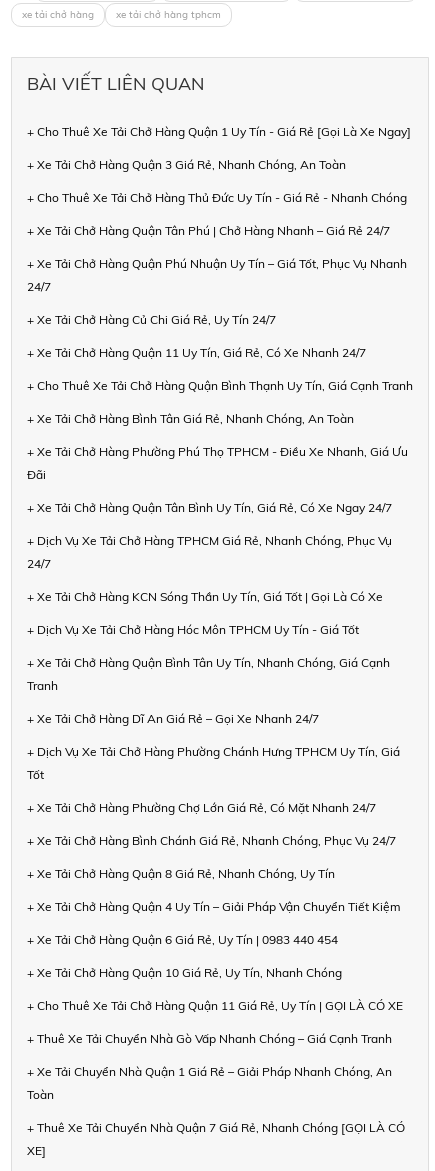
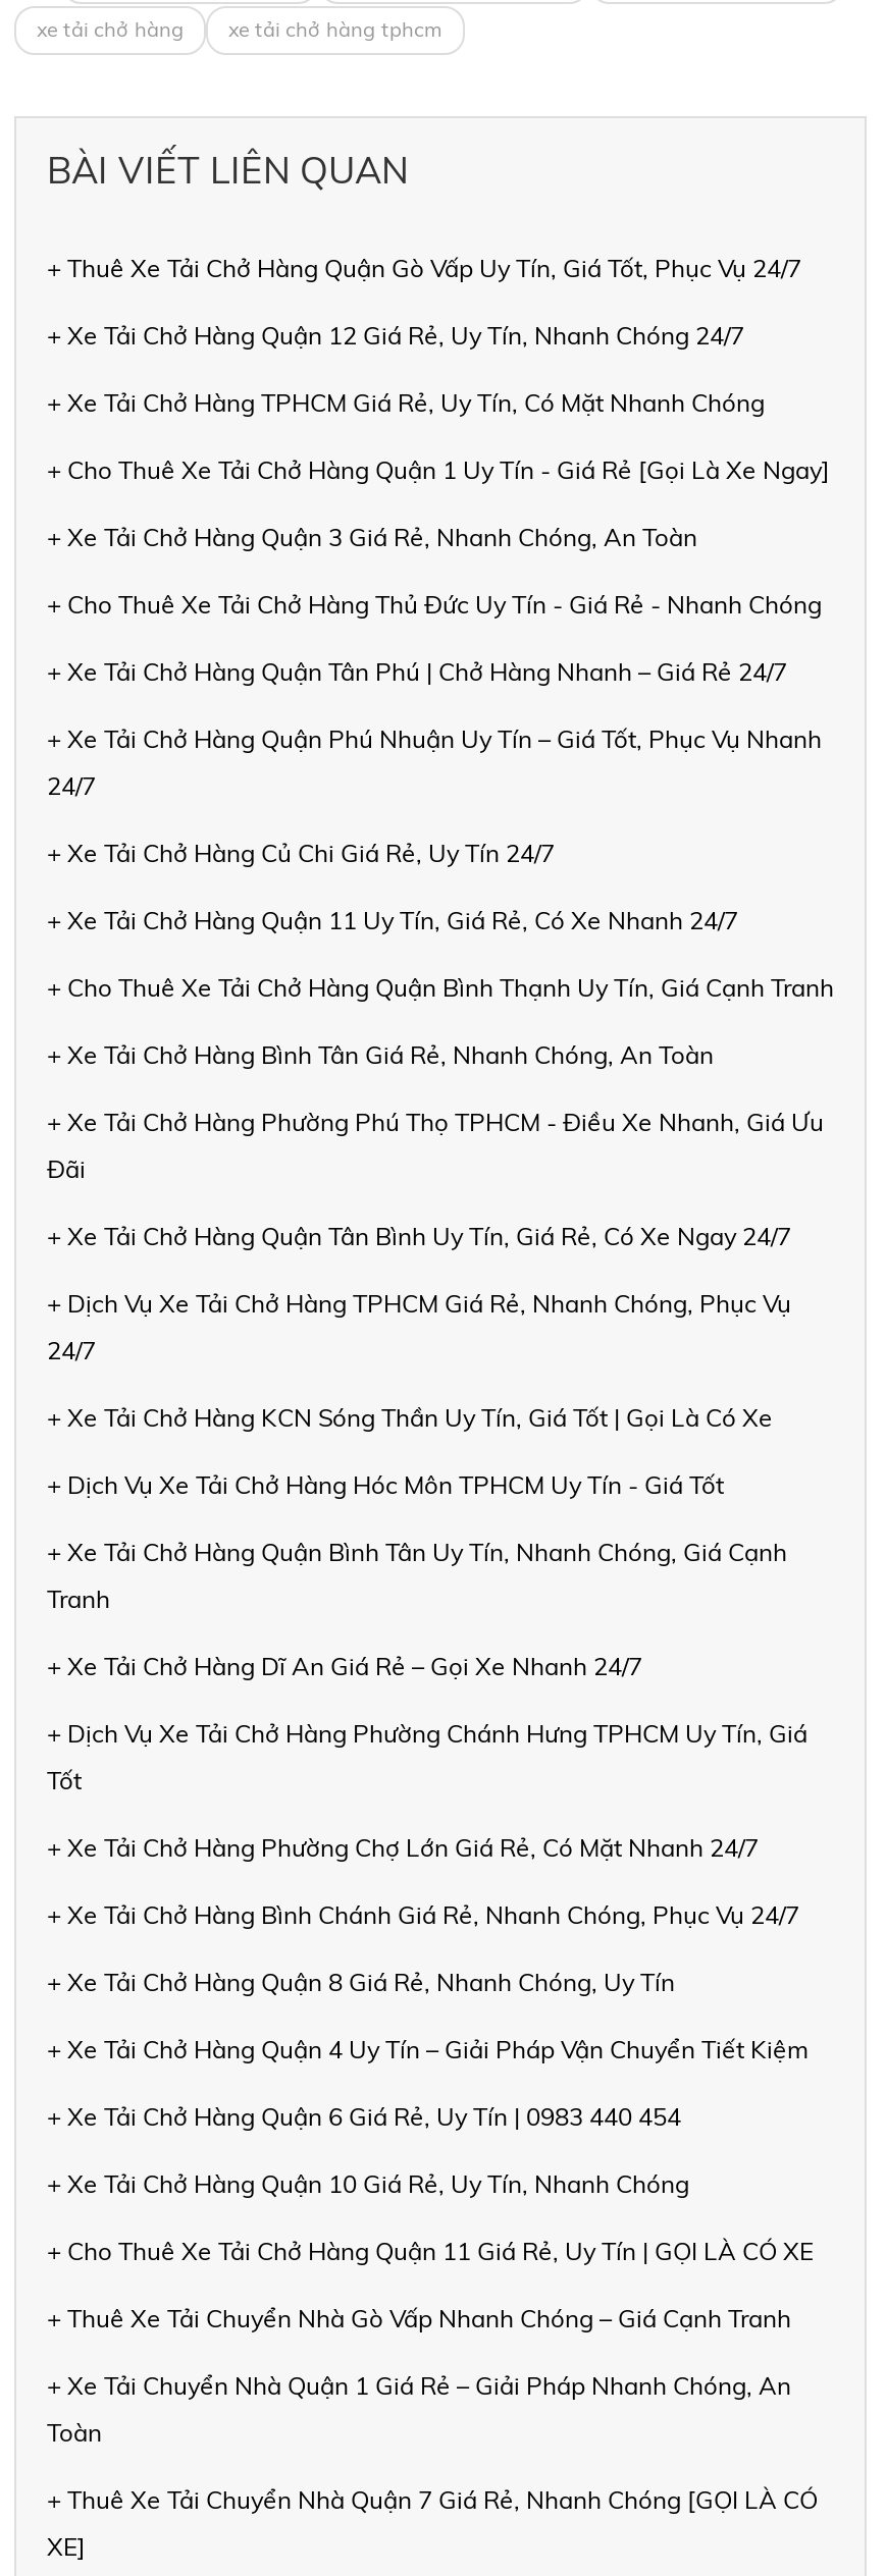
+ + Thuê Xe Tải Chở Hàng Quận Gò Vấp Uy Tín, Giá Tốt, Phục Vụ 24/7
+ + Xe Tải Chở Hàng Quận 12 Giá Rẻ, Uy Tín, Nhanh Chóng 24/7
+ + Xe Tải Chở Hàng TPHCM Giá Rẻ, Uy Tín, Có Mặt Nhanh Chóng
